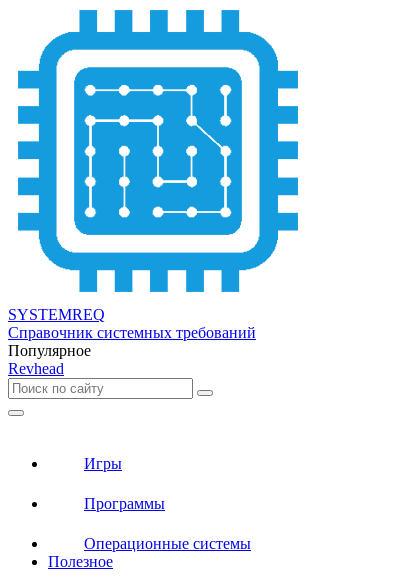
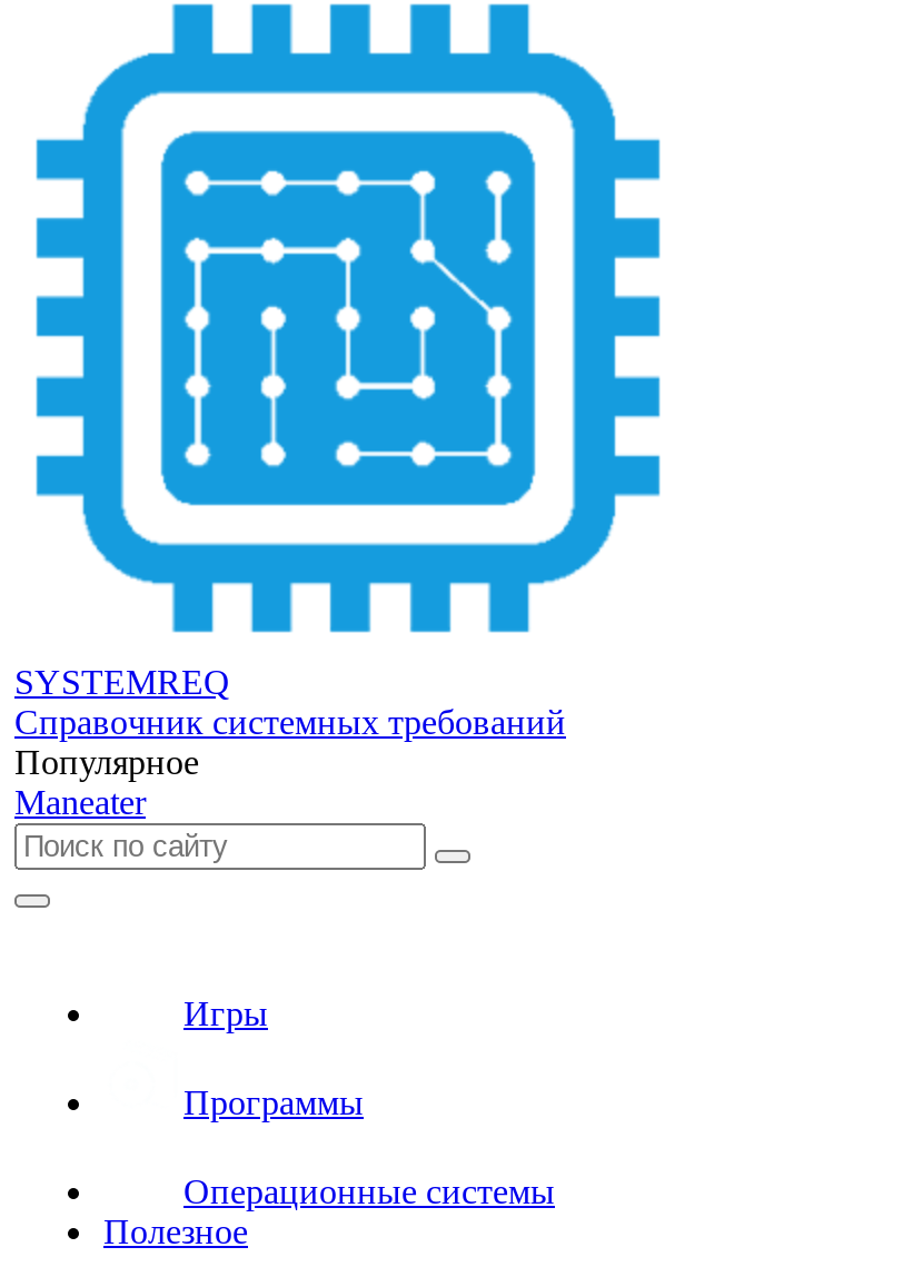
- Revhead
+ Maneater
